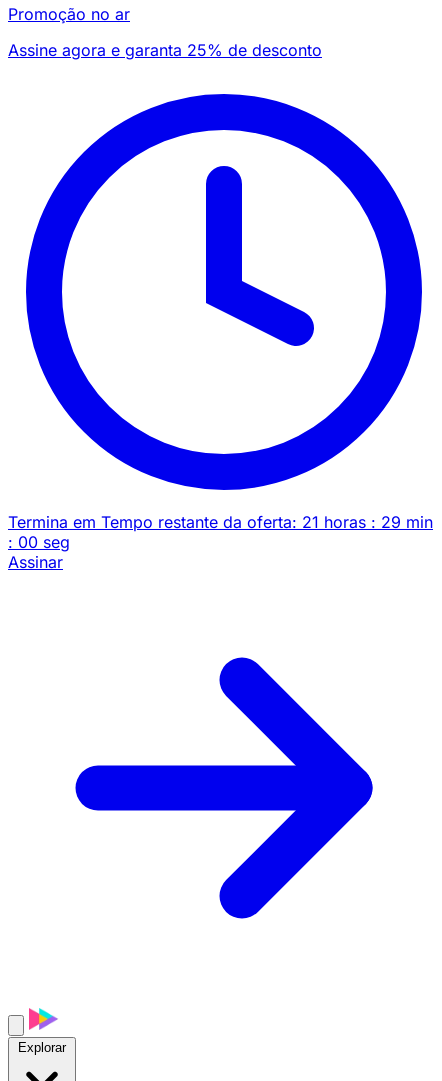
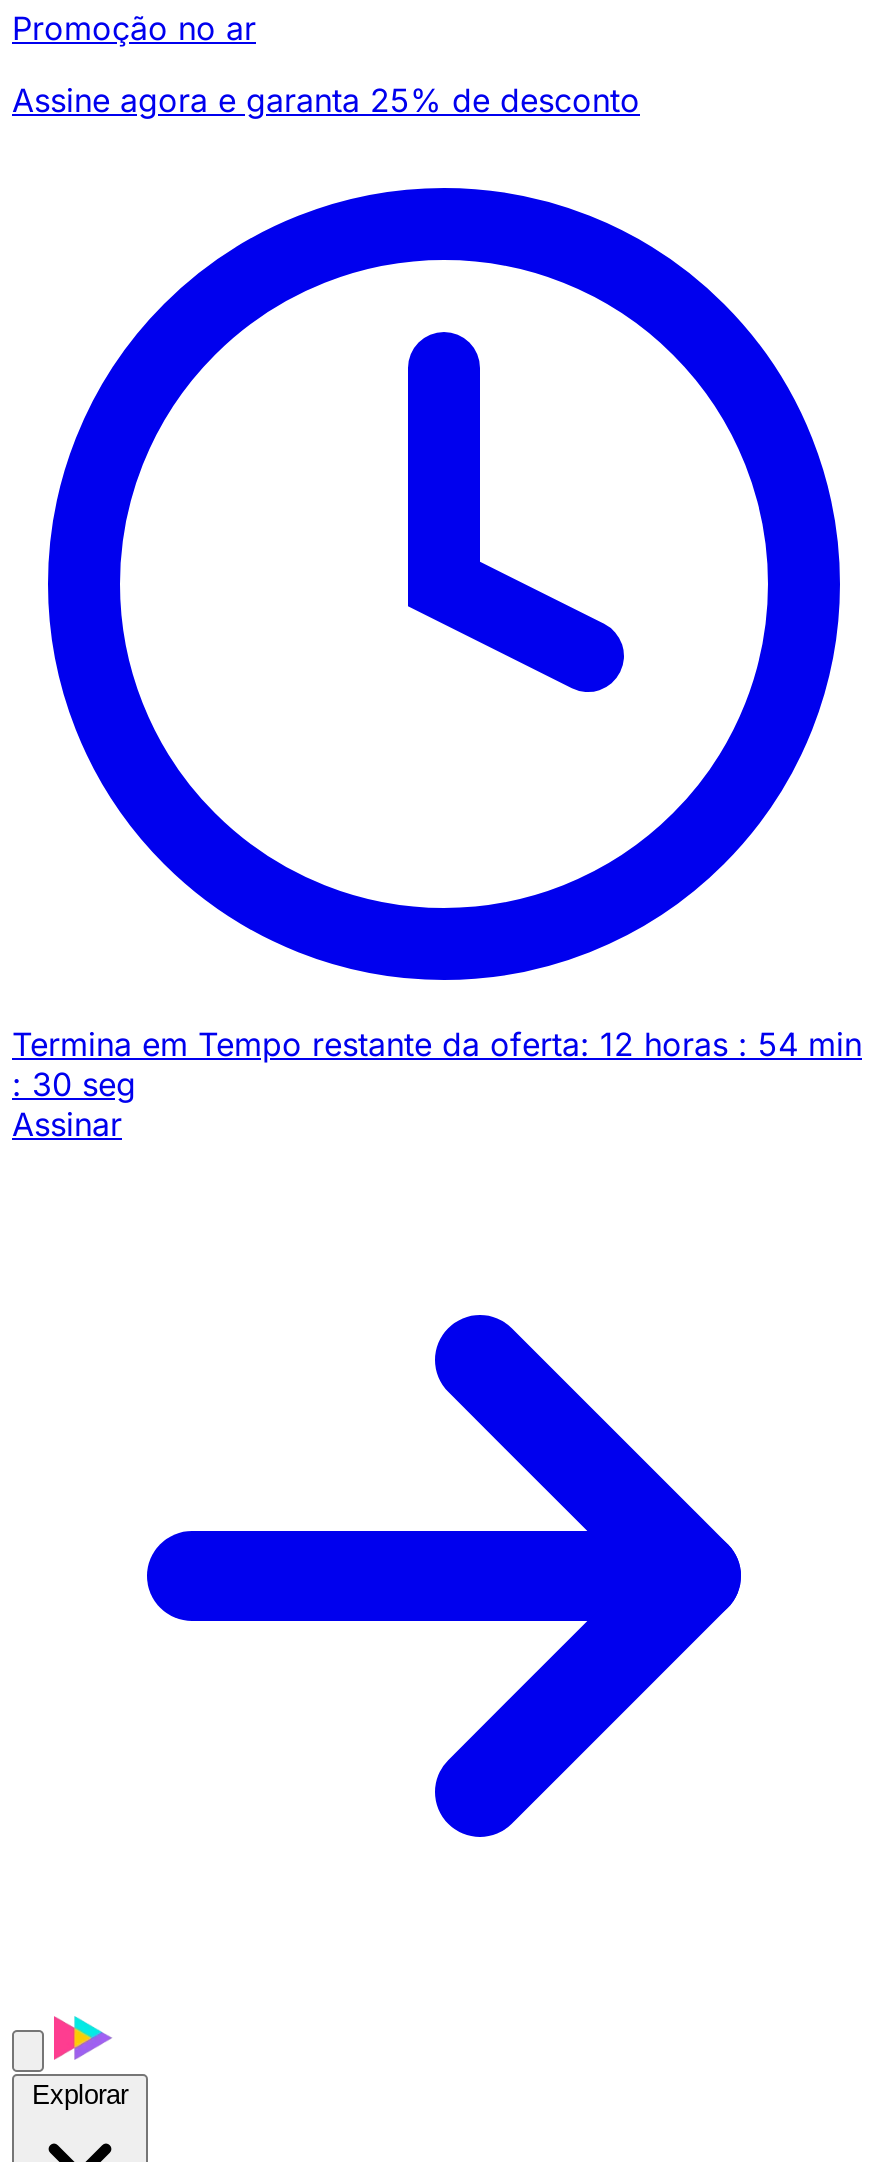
- Termina em Tempo restante da oferta: 21 horas : 29 min
+ Termina em Tempo restante da oferta: 12 horas : 54 min

- : 00 seg
+ : 30 seg
